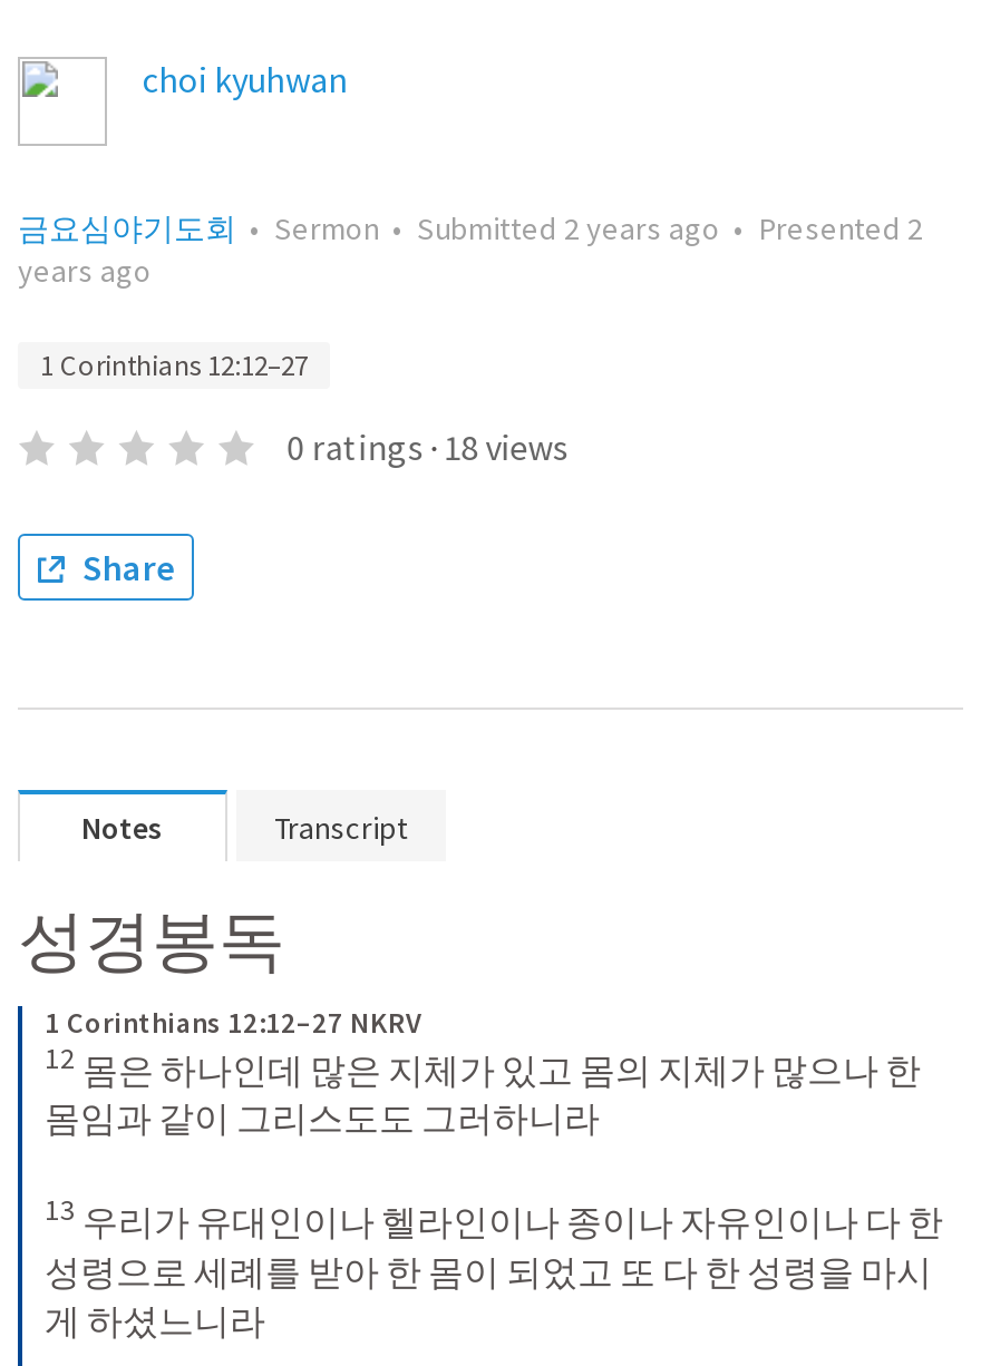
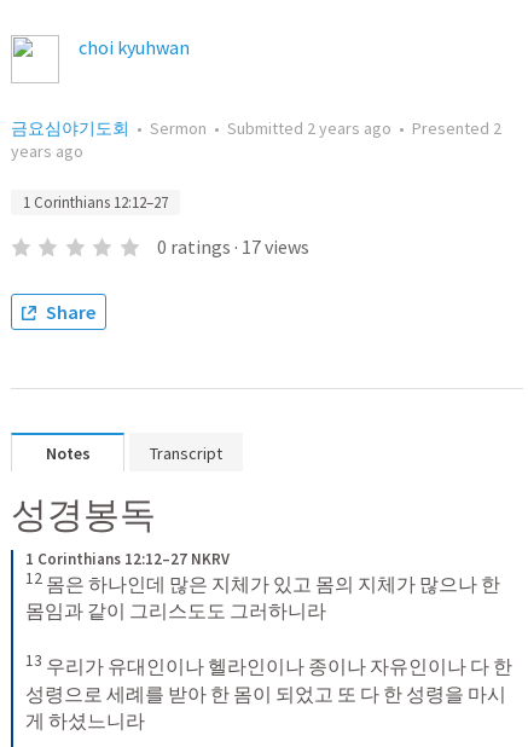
- 0 ratings · 18 views
+ 0 ratings · 17 views
